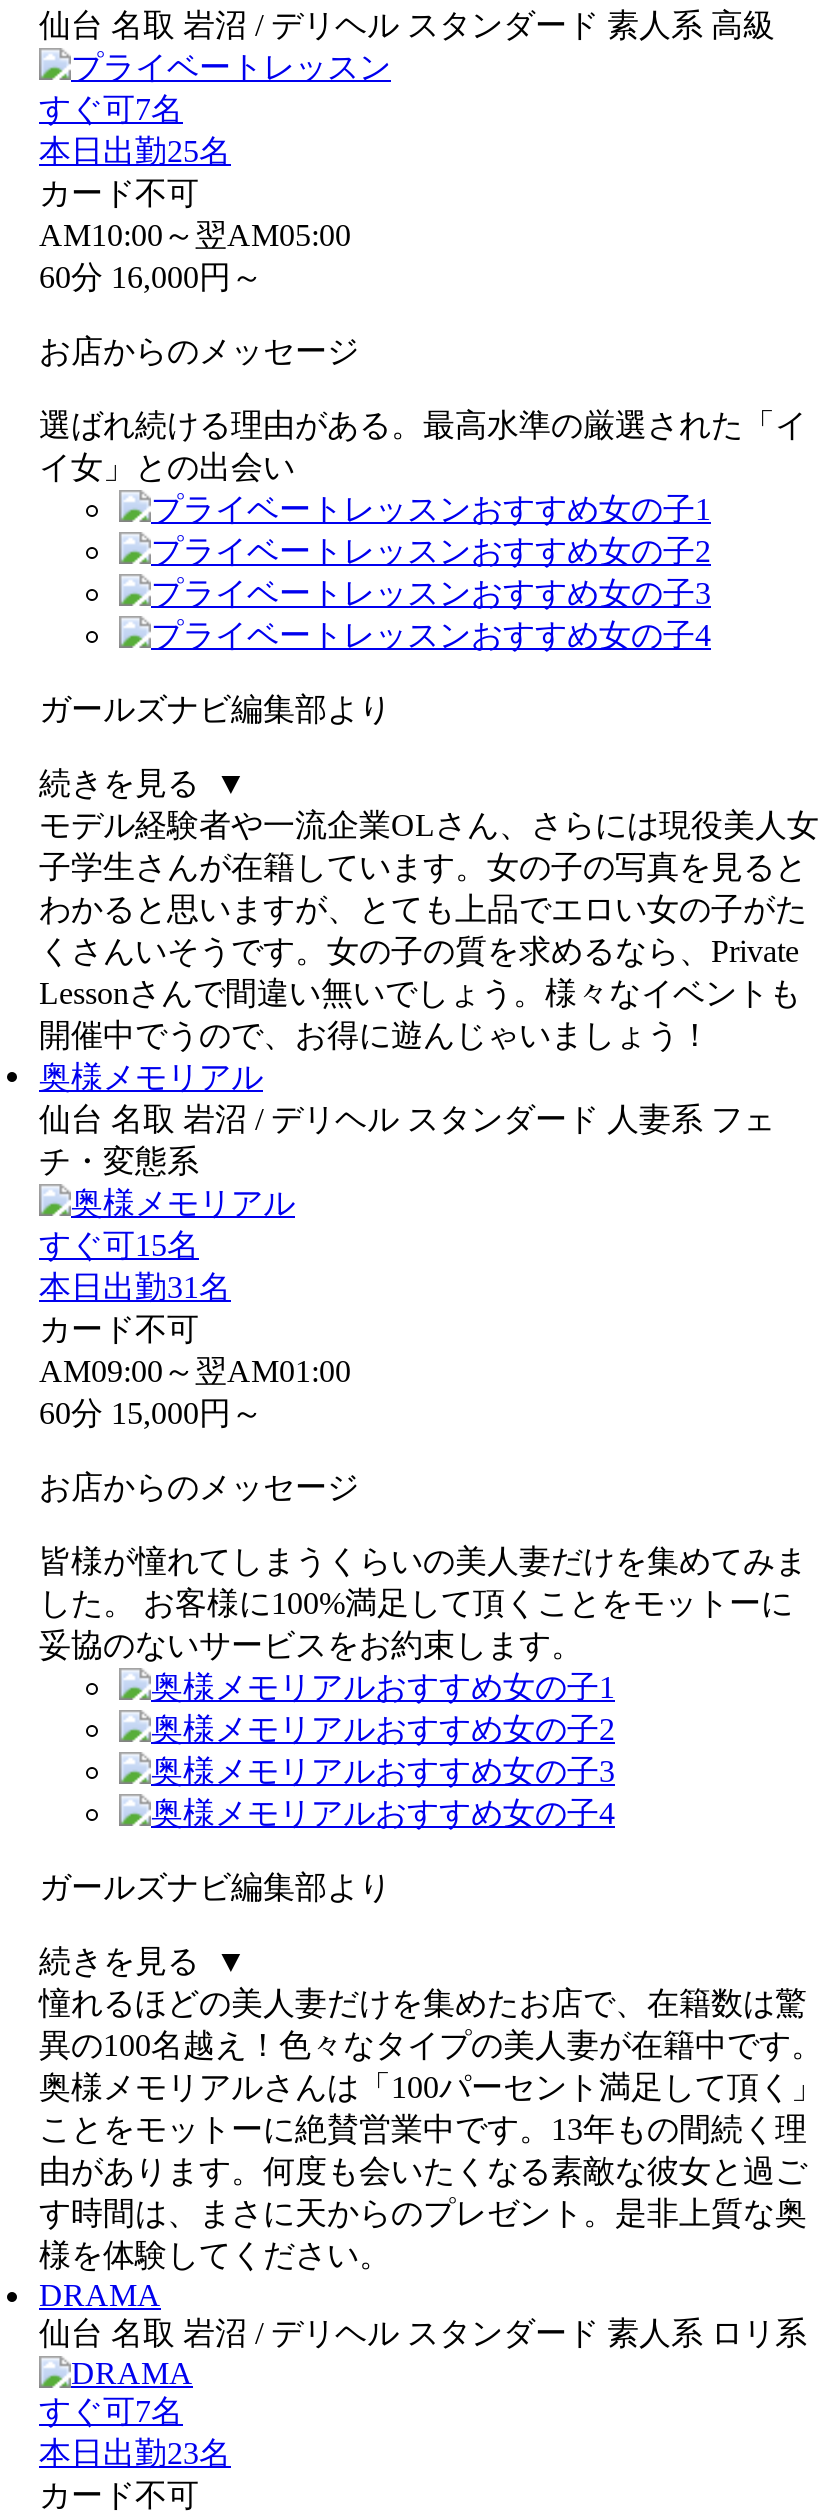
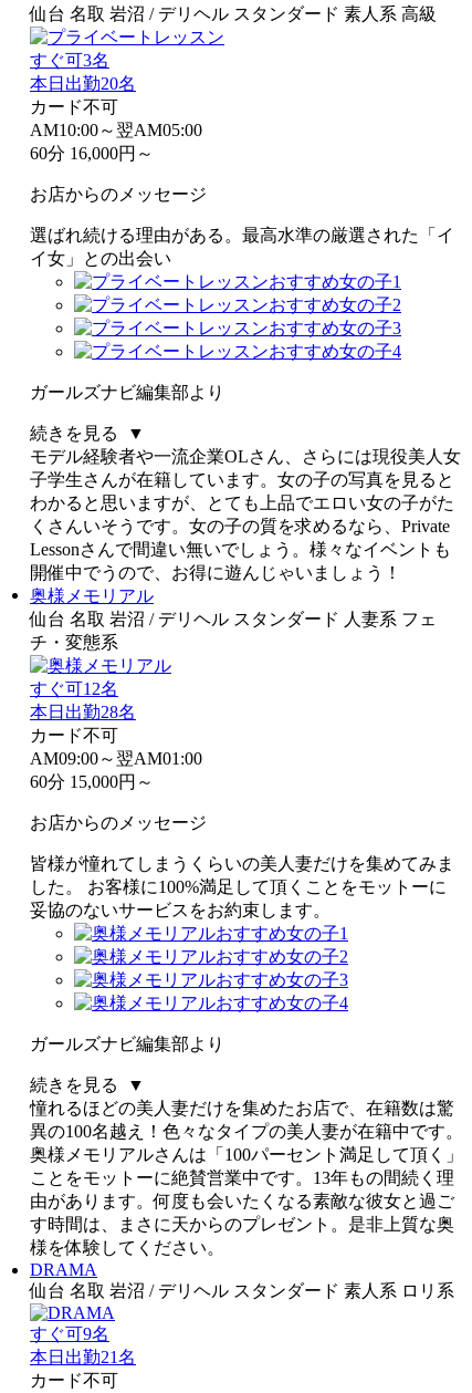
- すぐ可7名
+ すぐ可3名

- 本日出勤25名
+ 本日出勤20名

- すぐ可15名
+ すぐ可12名

- 本日出勤31名
+ 本日出勤28名

- すぐ可7名
+ すぐ可9名

- 本日出勤23名
+ 本日出勤21名
